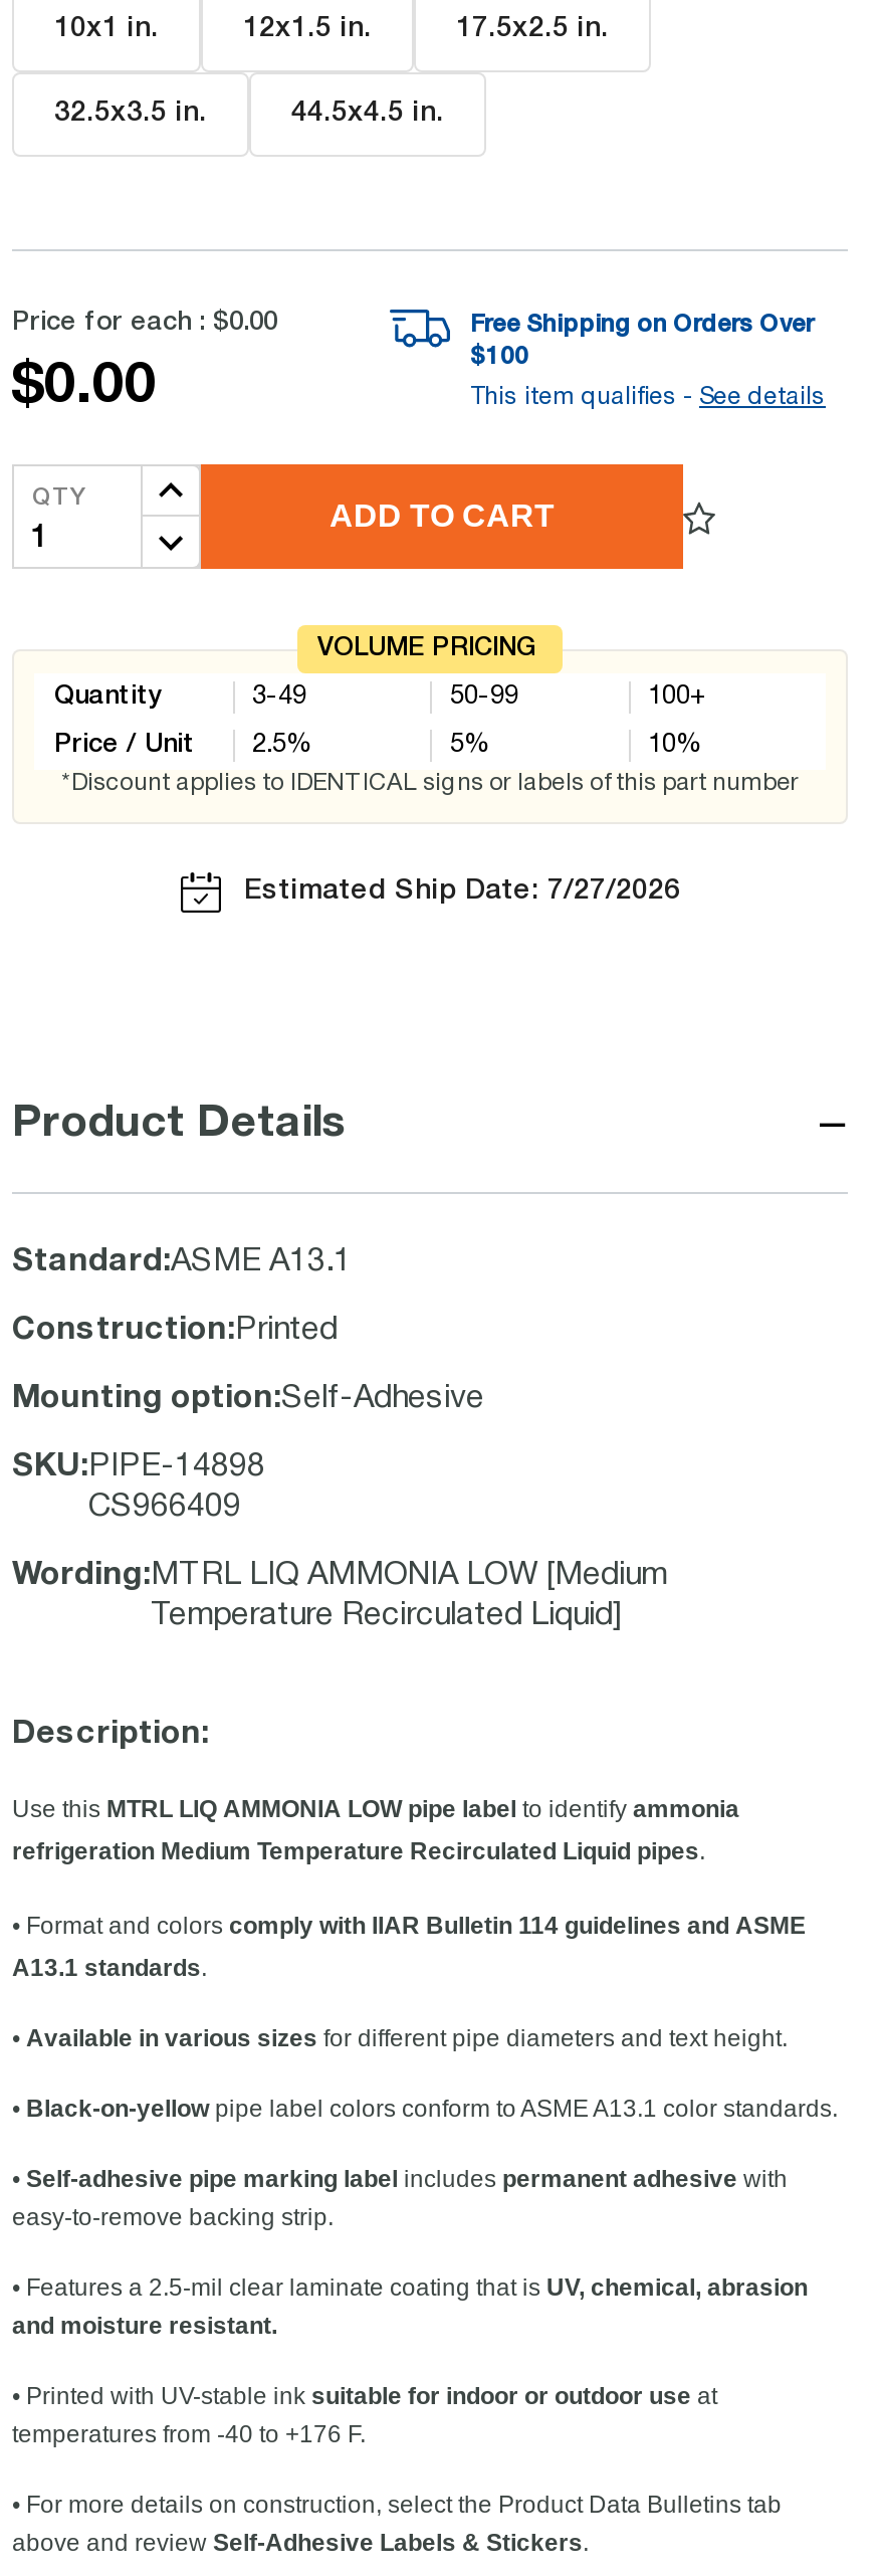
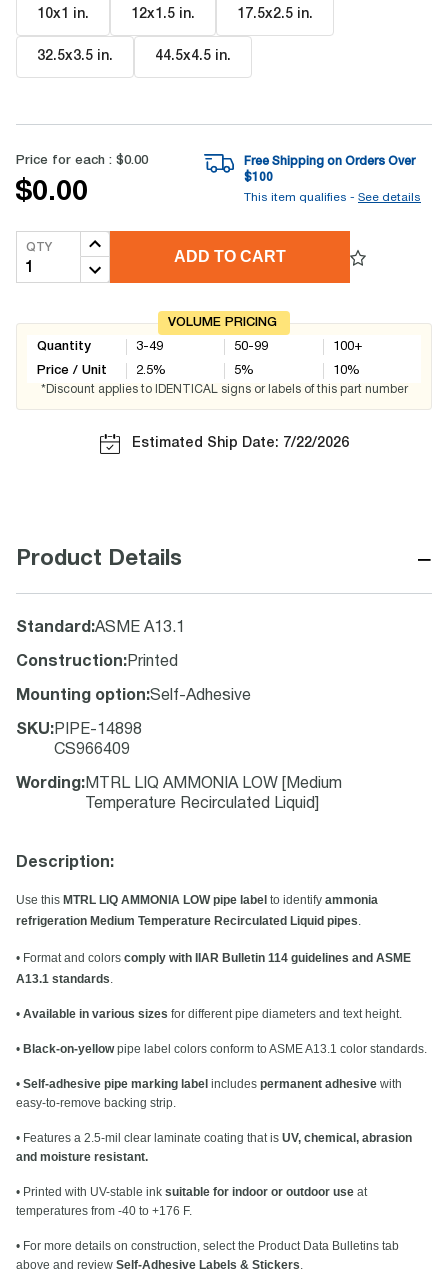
- Estimated Ship Date: 7/27/2026
+ Estimated Ship Date: 7/22/2026
